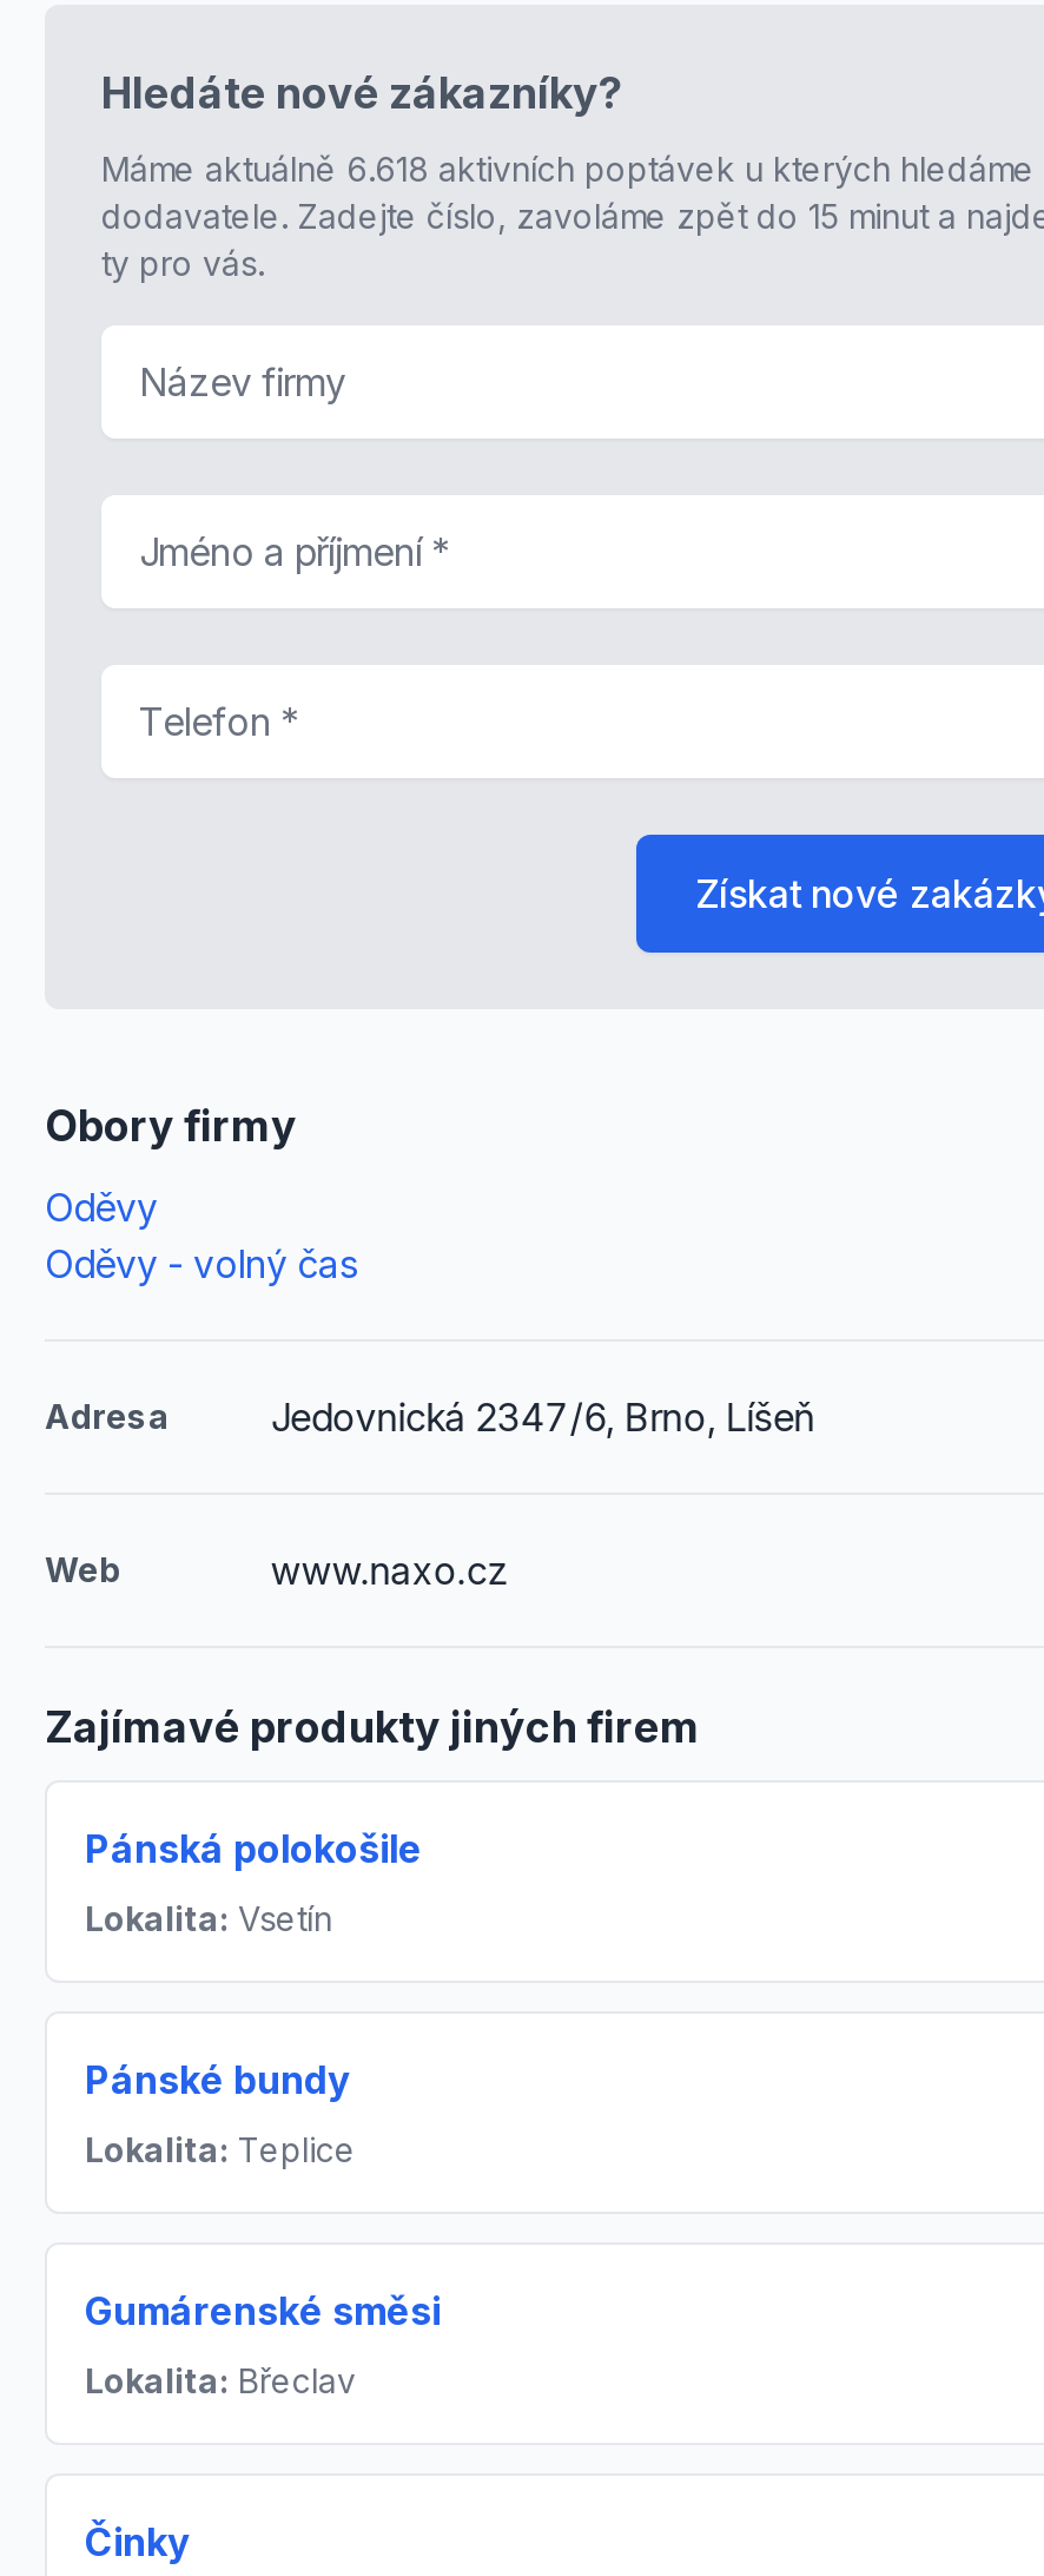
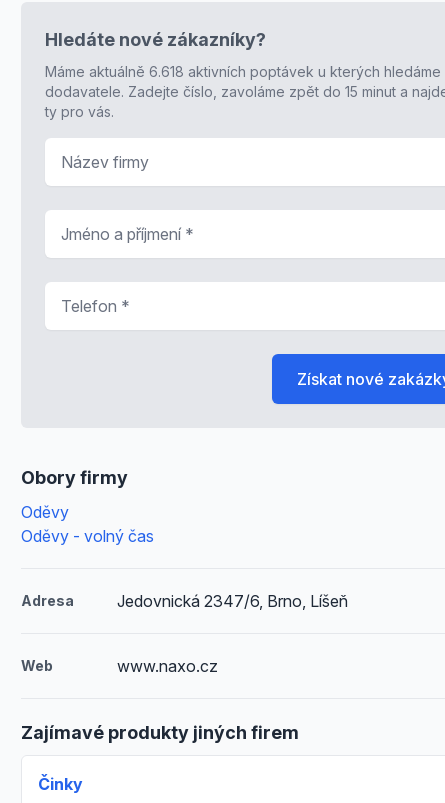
- Pánská polokošile
- Lokalita: Vsetín
- Pánské bundy
- Lokalita: Teplice
- Gumárenské směsi
- Lokalita: Břeclav
